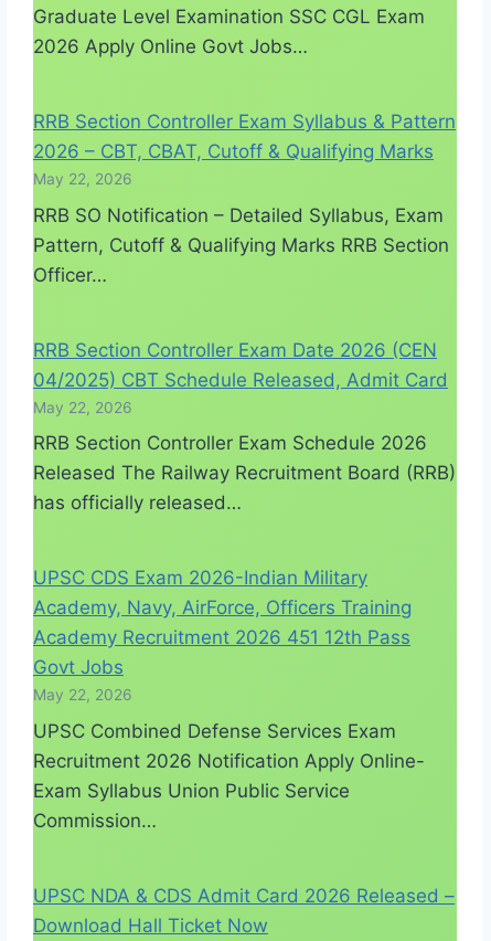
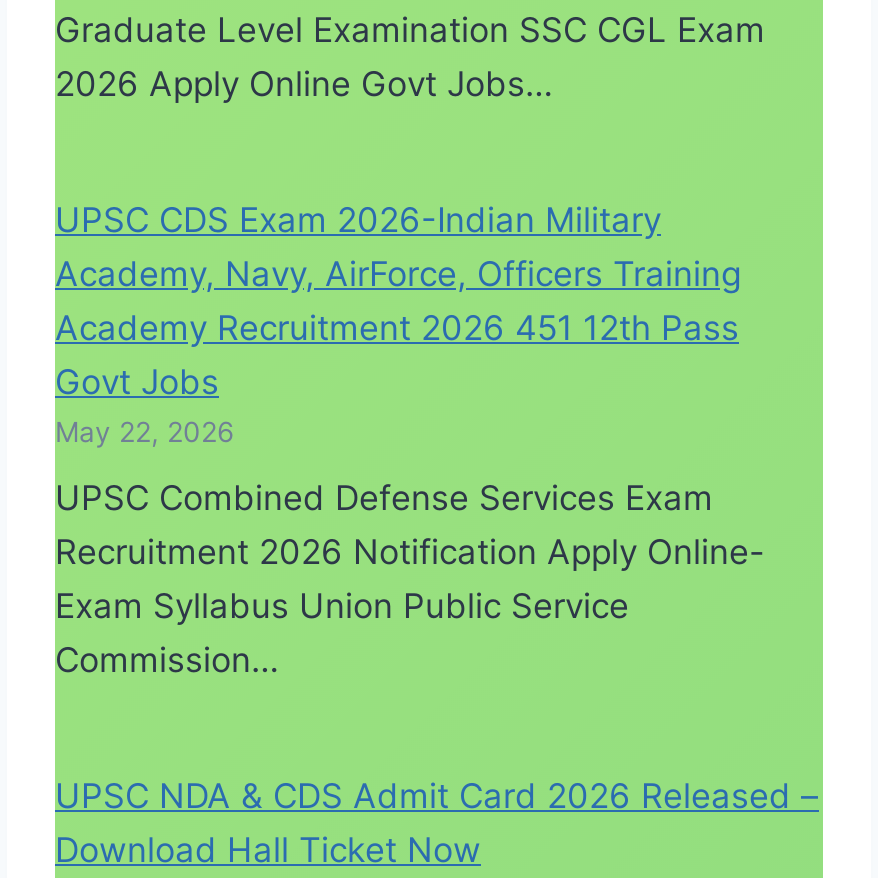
- RRB Section Controller Exam Syllabus & Pattern
- 2026 – CBT, CBAT, Cutoff & Qualifying Marks
- May 22, 2026
- RRB SO Notification – Detailed Syllabus, Exam
- Pattern, Cutoff & Qualifying Marks RRB Section
- Officer…
- RRB Section Controller Exam Date 2026 (CEN
- 04/2025) CBT Schedule Released, Admit Card
- May 22, 2026
- RRB Section Controller Exam Schedule 2026
- Released The Railway Recruitment Board (RRB)
- has officially released…
